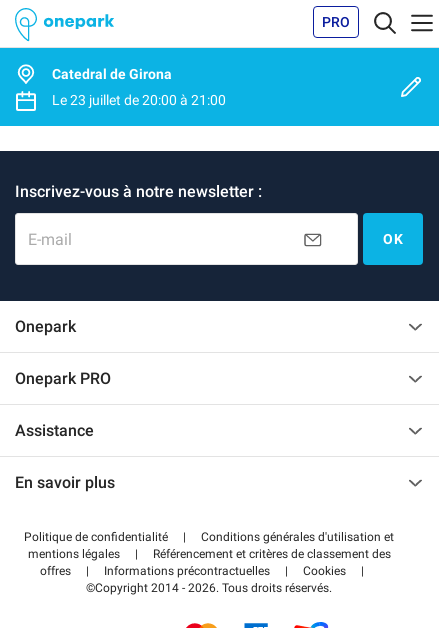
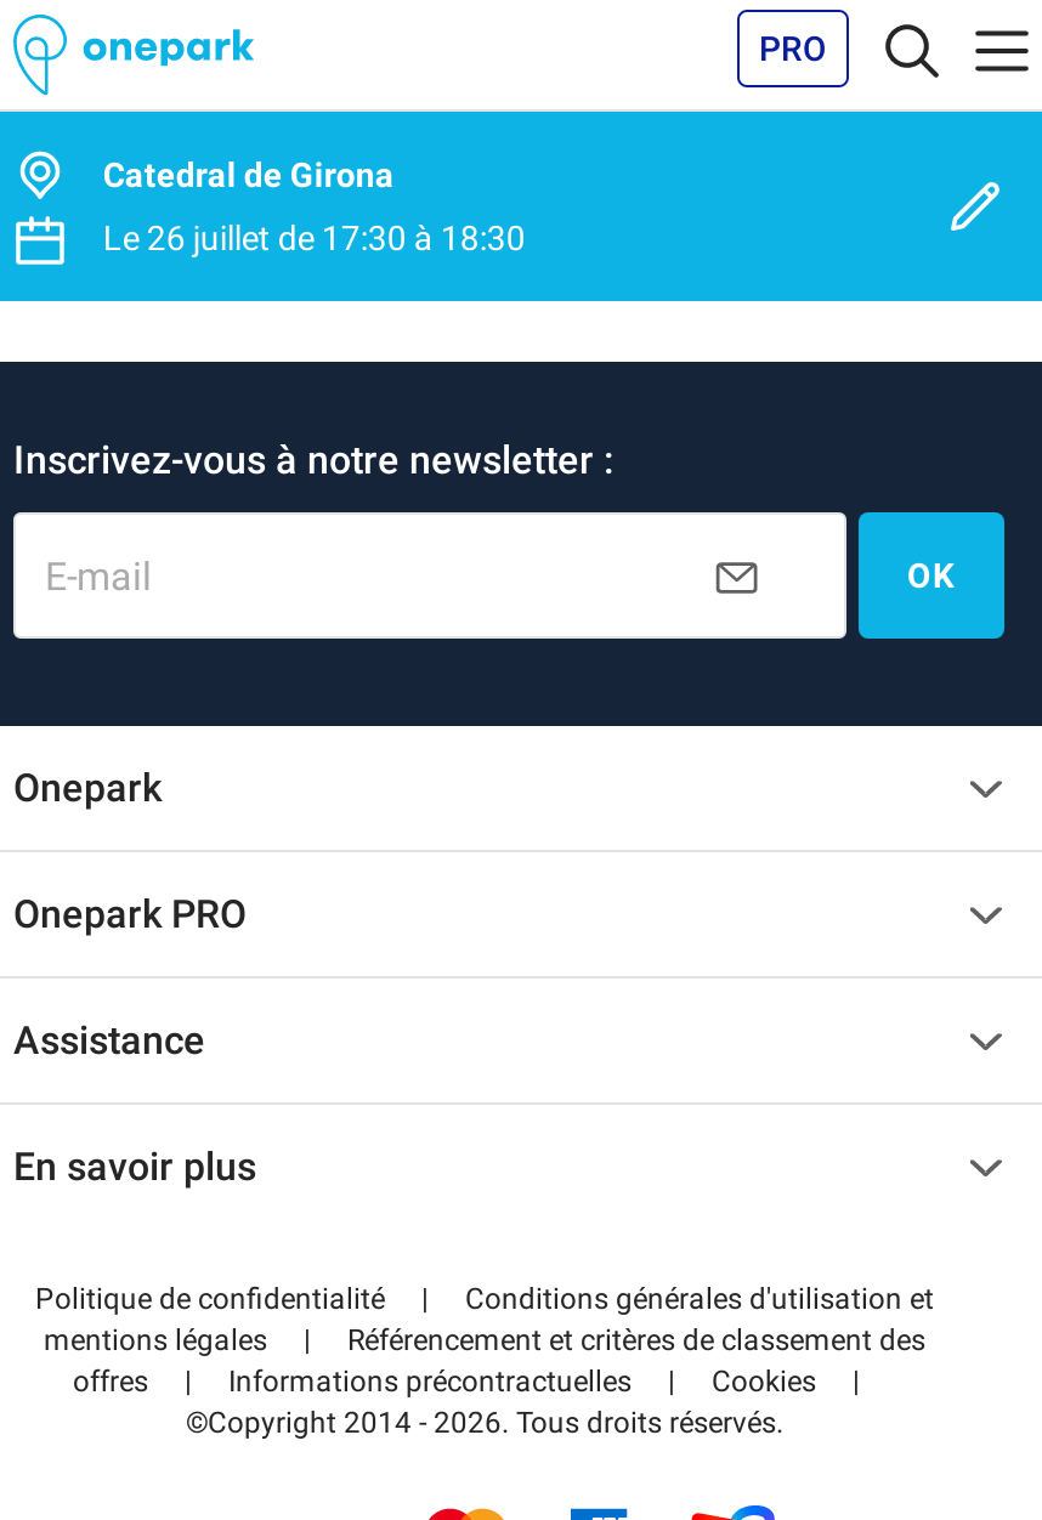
- Le 23 juillet de 20:00 à 21:00
+ Le 26 juillet de 17:30 à 18:30
